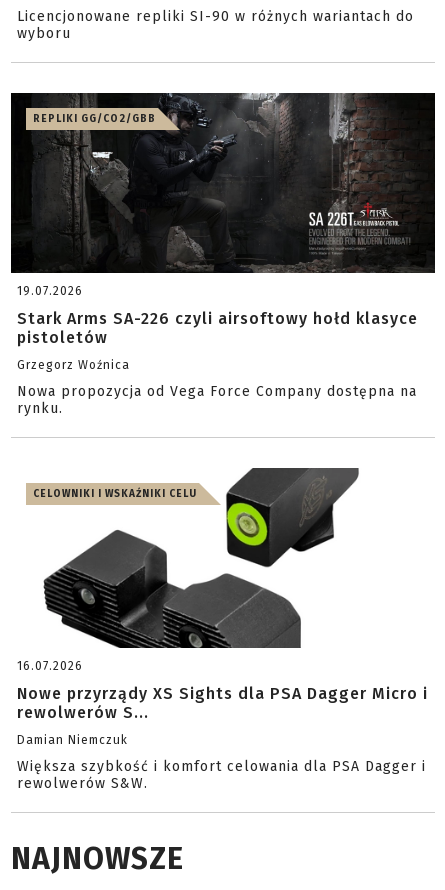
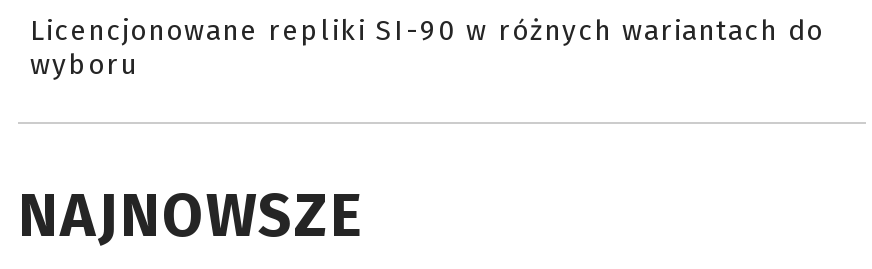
- [image]
- REPLIKI GG/CO2/GBB

- 19.07.2026
- Stark Arms SA-226 czyli airsoftowy hołd klasyce
- pistoletów
- Grzegorz Woźnica
- Nowa propozycja od Vega Force Company dostępna na
- rynku.

- [image]
- CELOWNIKI I WSKAŹNIKI CELU

- 16.07.2026
- Nowe przyrządy XS Sights dla PSA Dagger Micro i
- rewolwerów S...
- Damian Niemczuk
- Większa szybkość i komfort celowania dla PSA Dagger i
- rewolwerów S&W.
